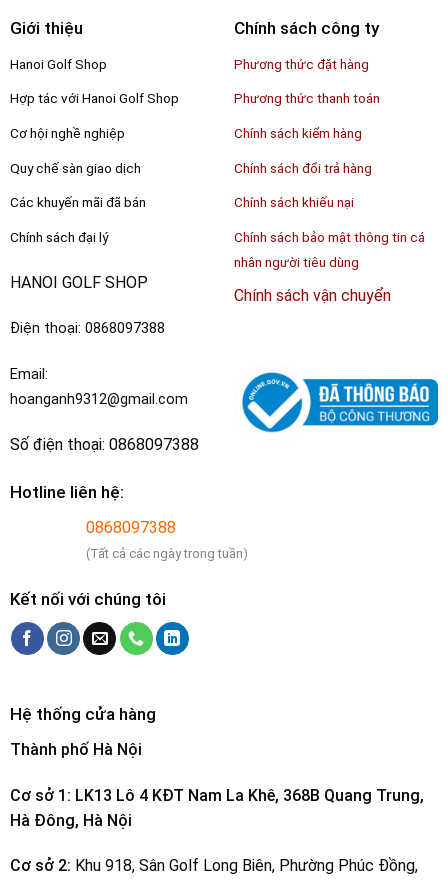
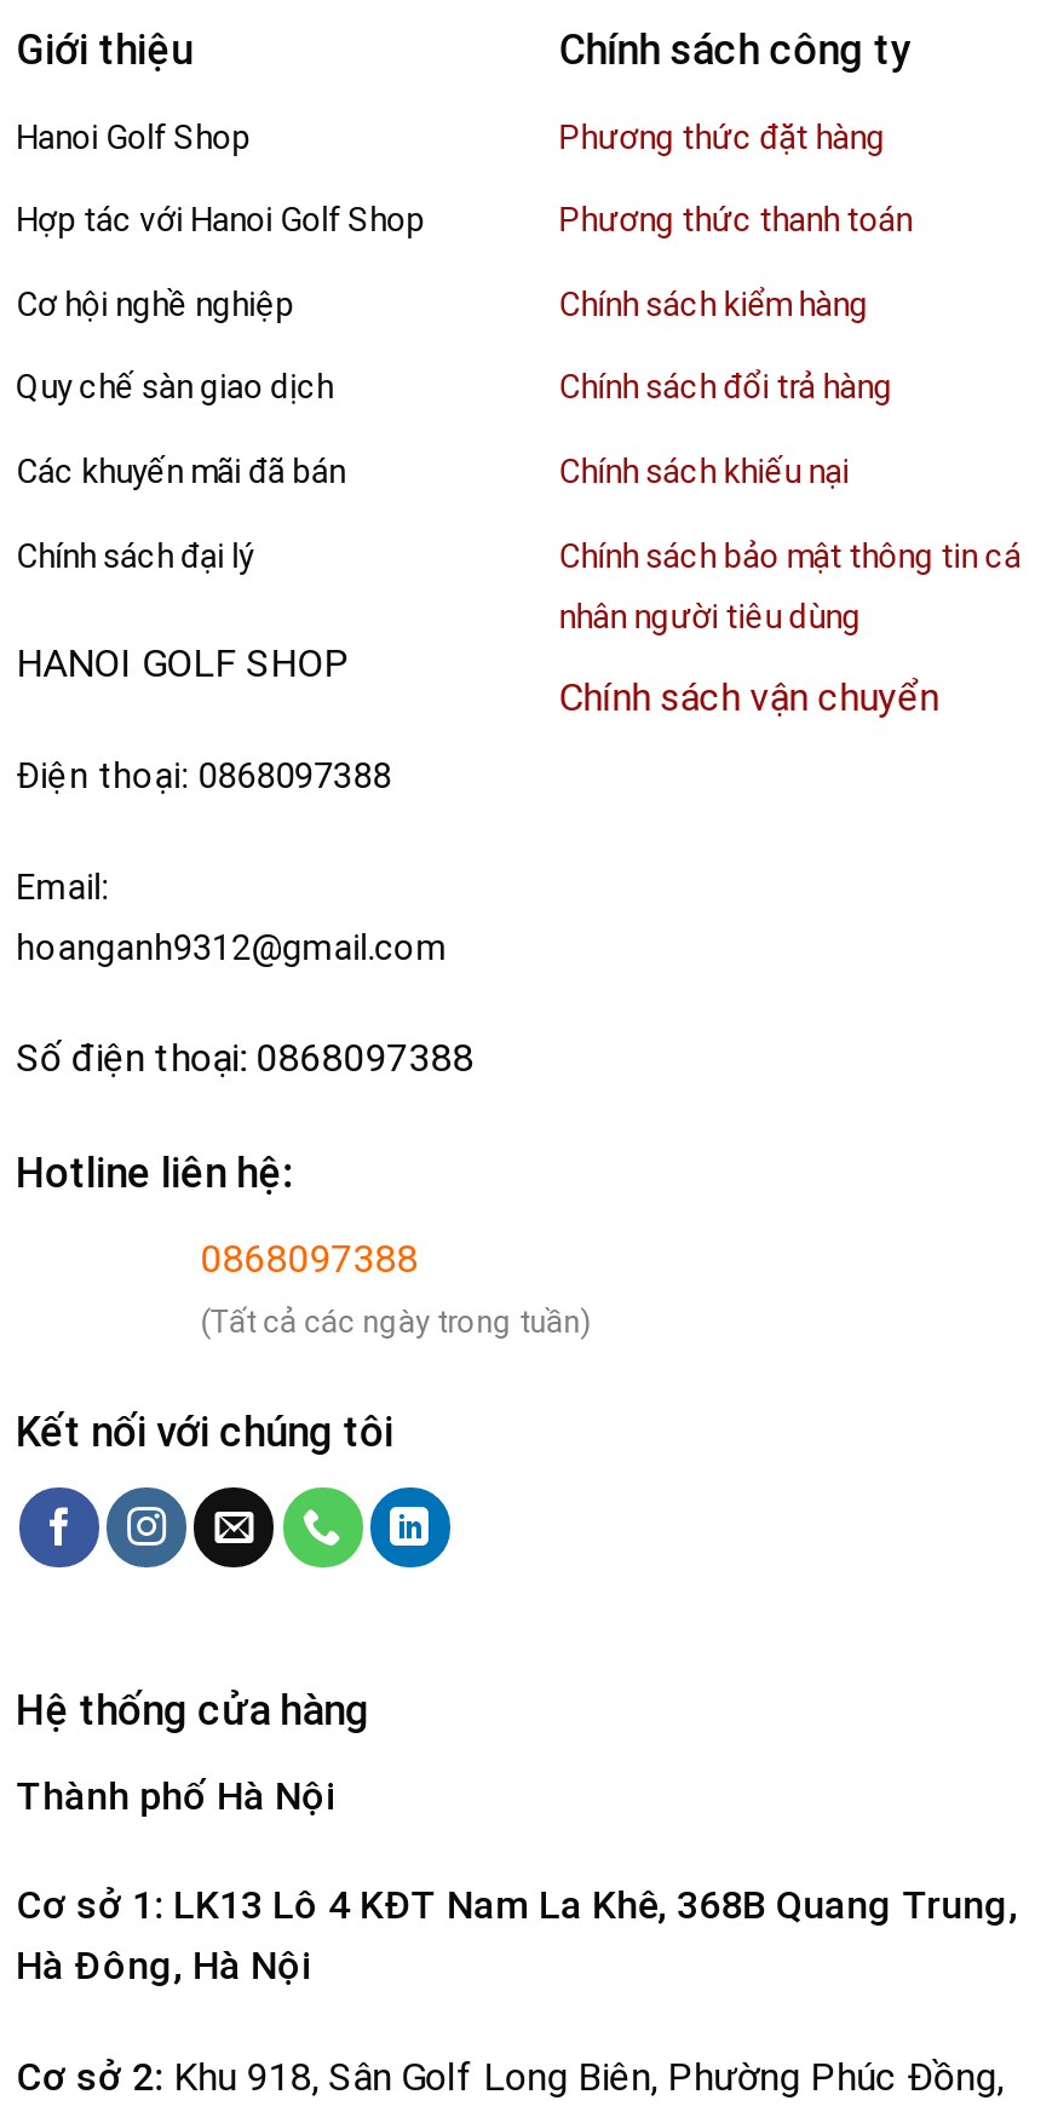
- [image]
